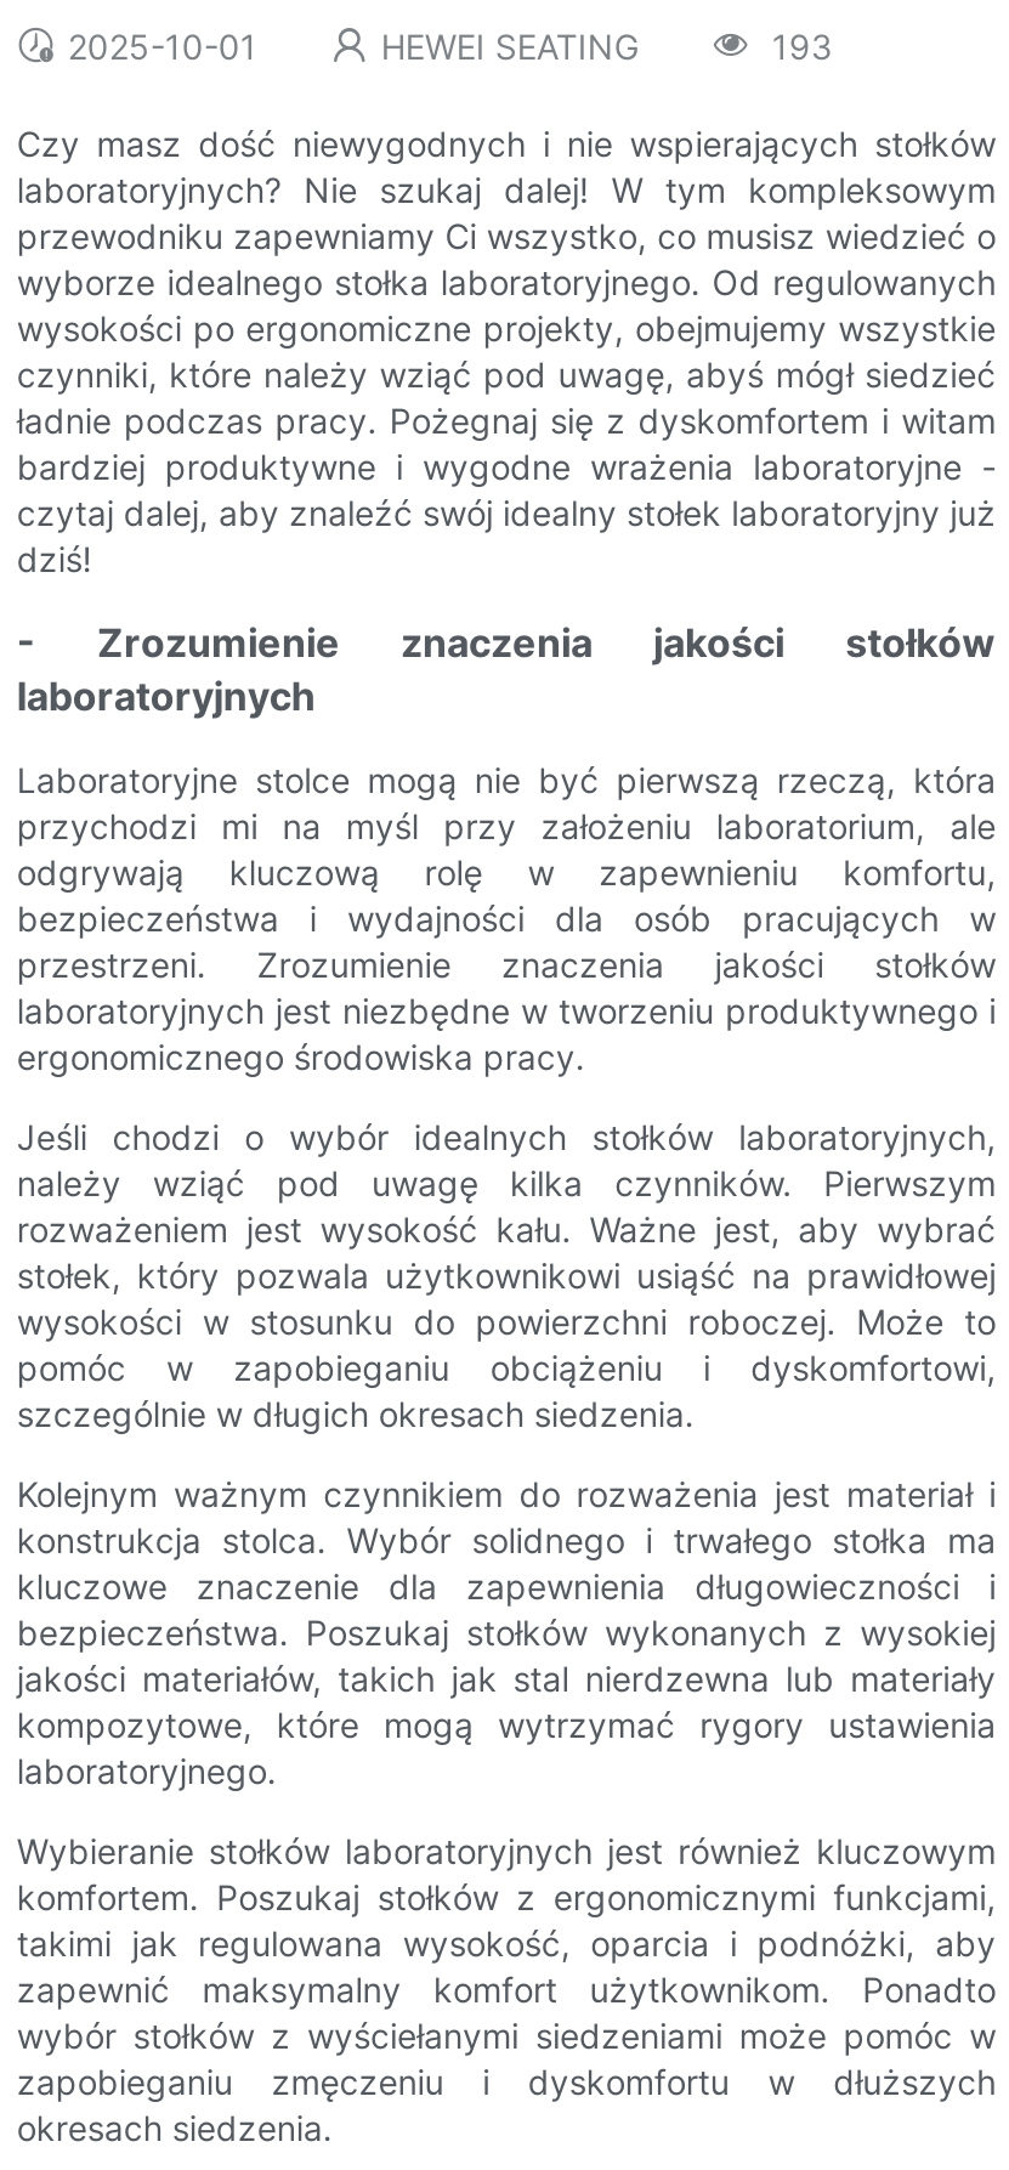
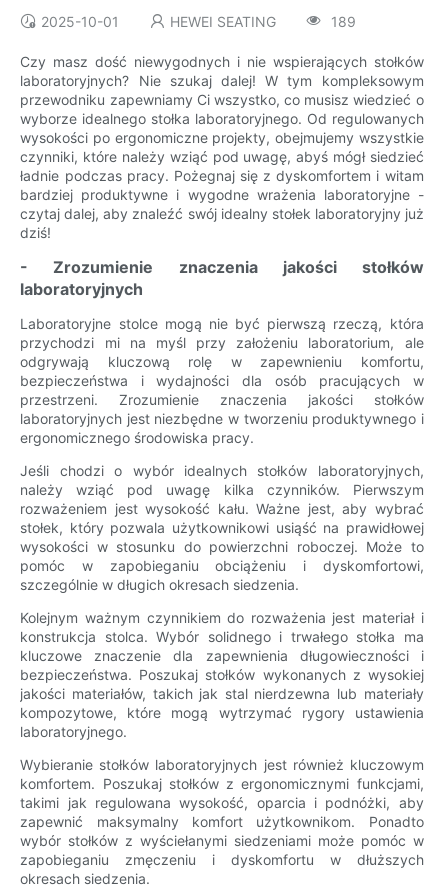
- 193
+ 189
